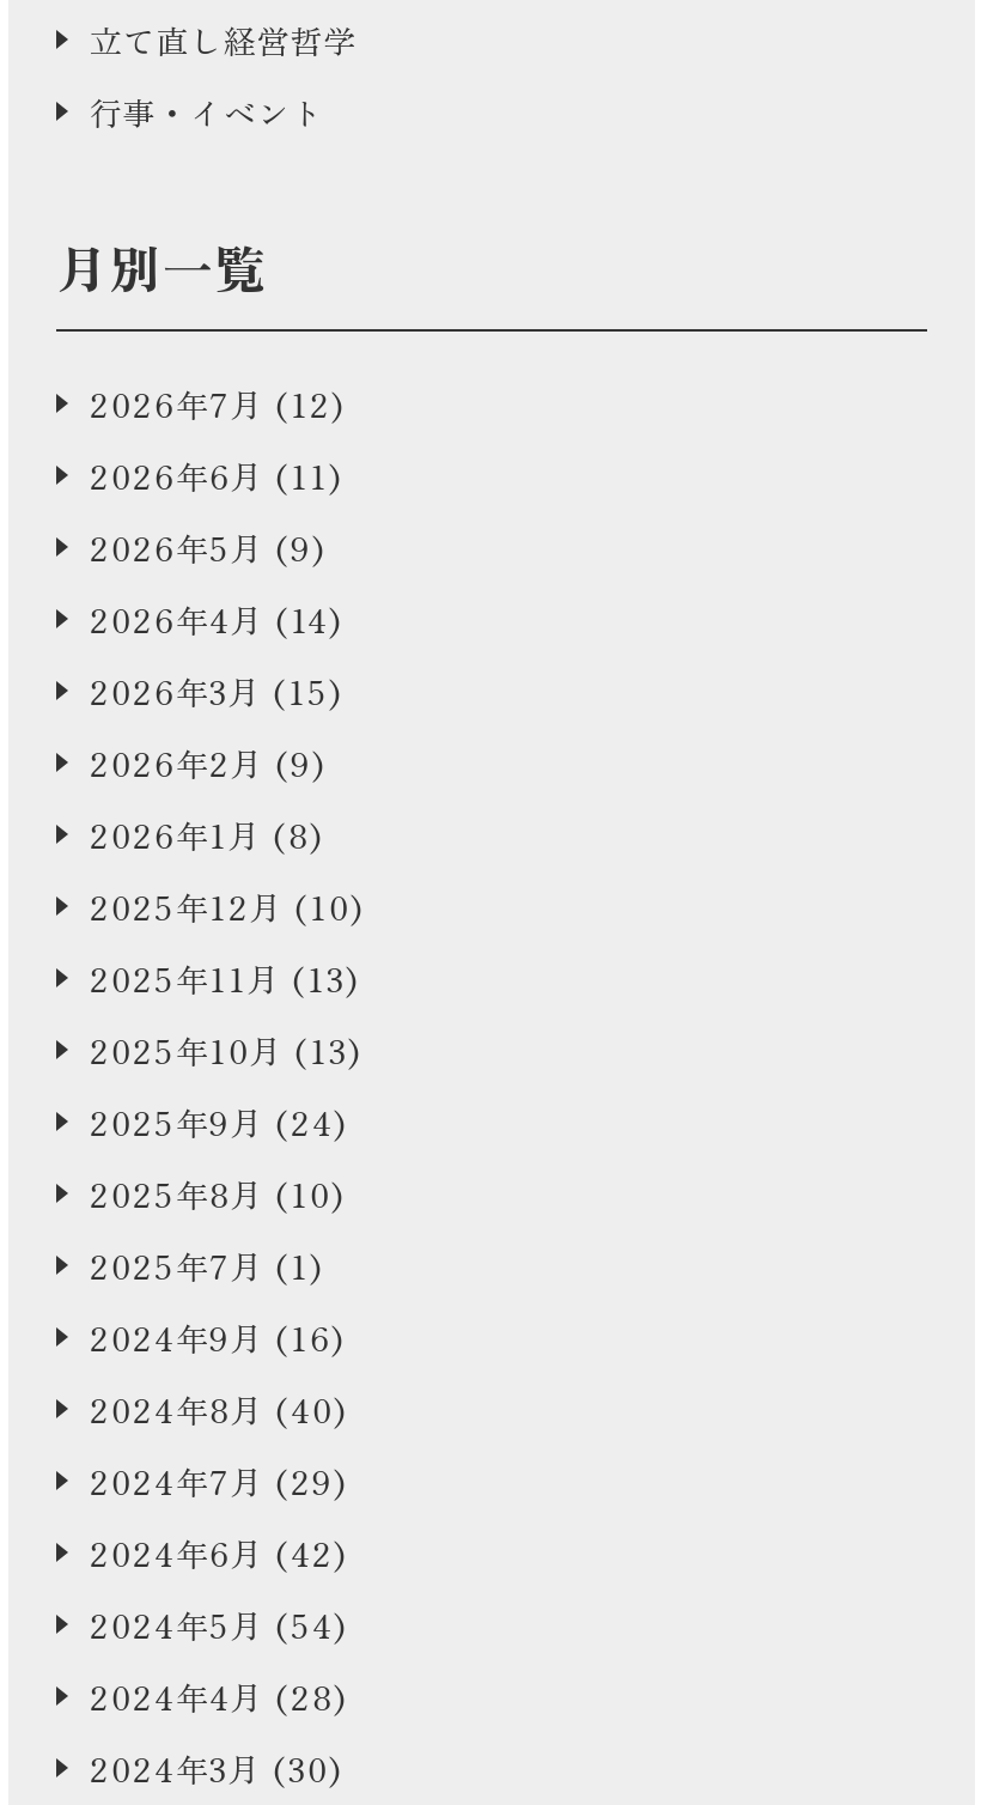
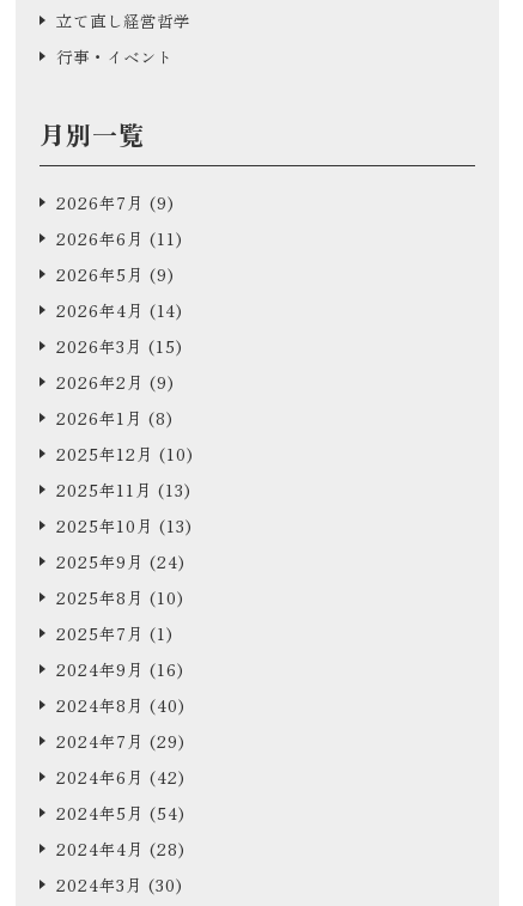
- 2026年7月(12)
+ 2026年7月(9)
